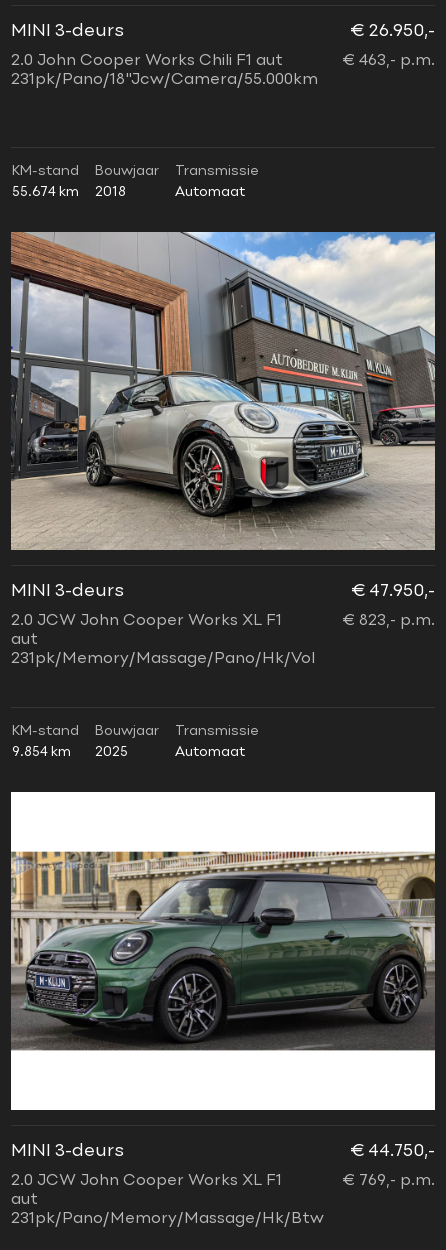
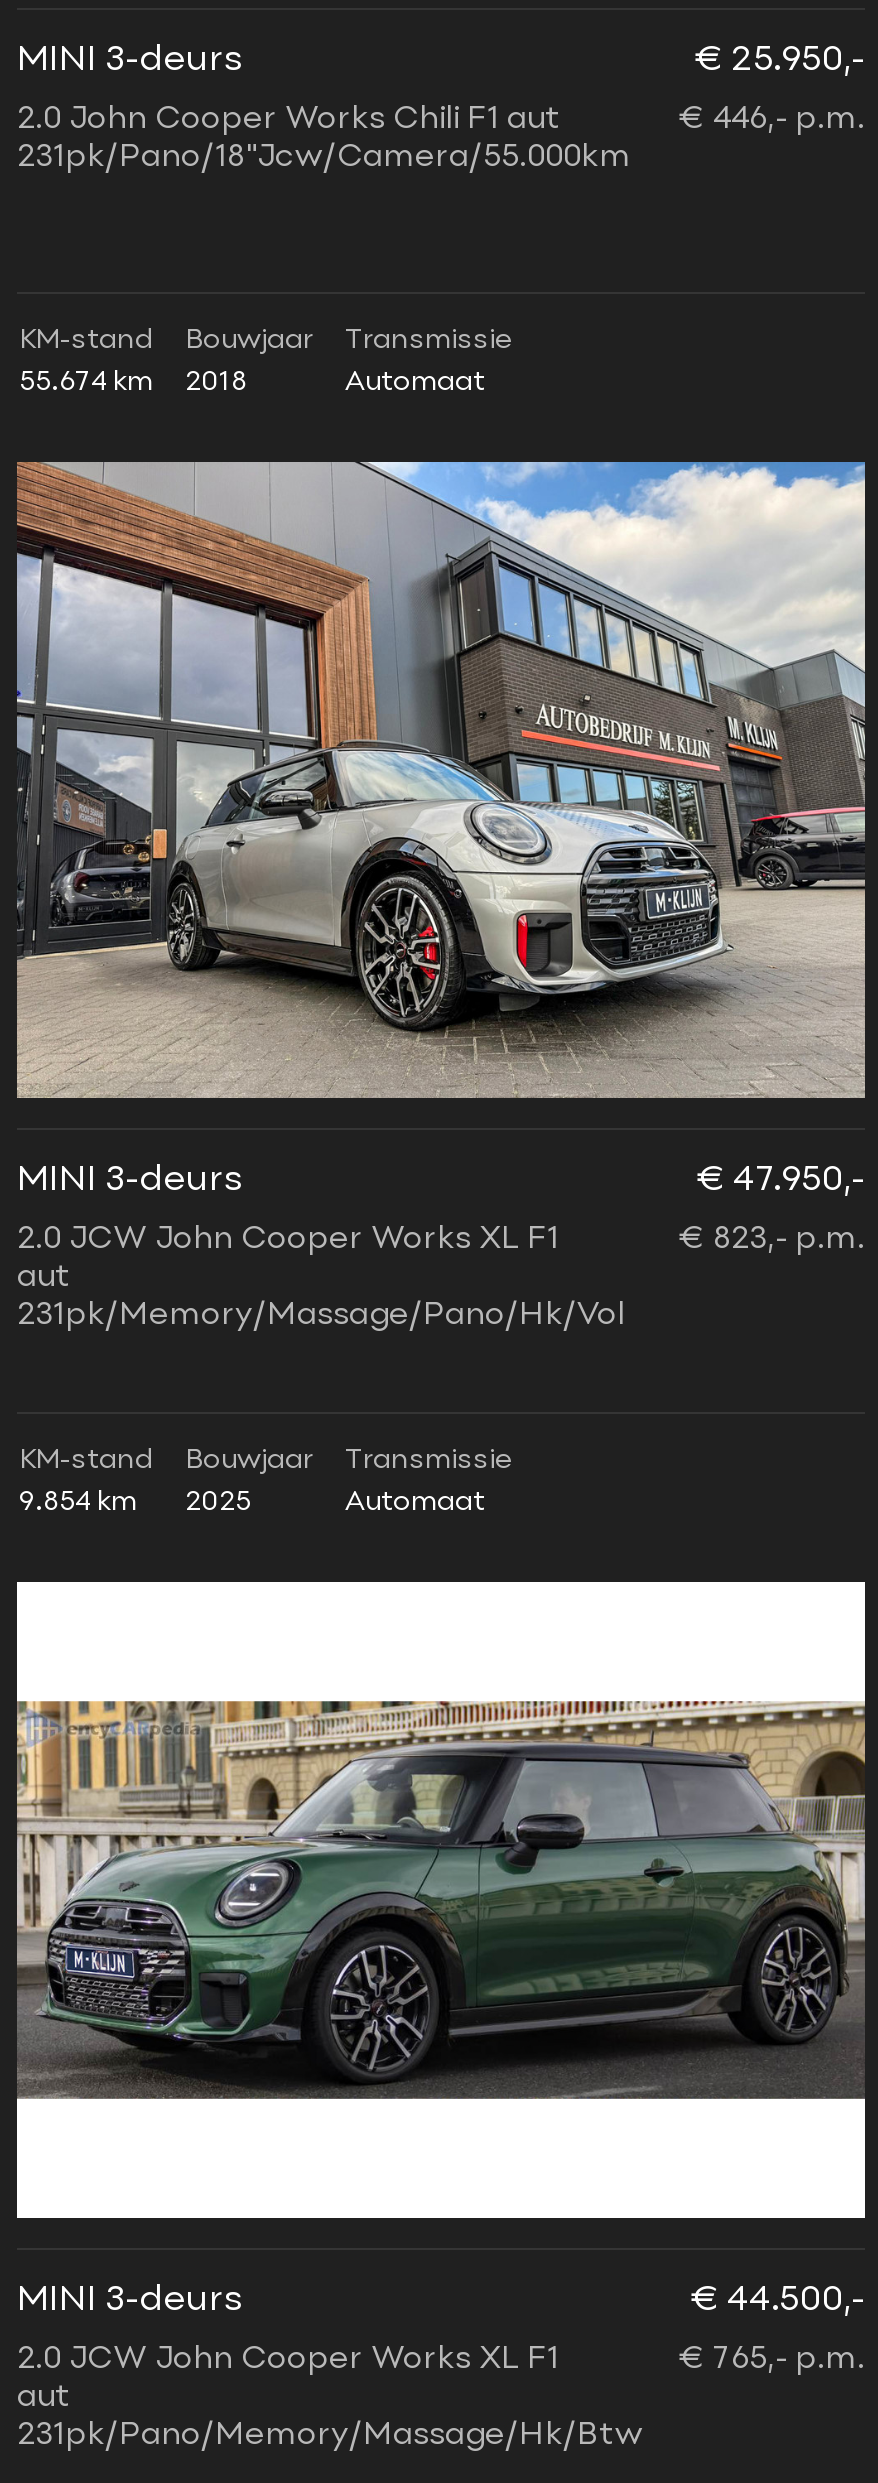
- € 26.950,-
+ € 25.950,-

- € 463,- p.m.
+ € 446,- p.m.

- € 44.750,-
+ € 44.500,-

- € 769,- p.m.
+ € 765,- p.m.
